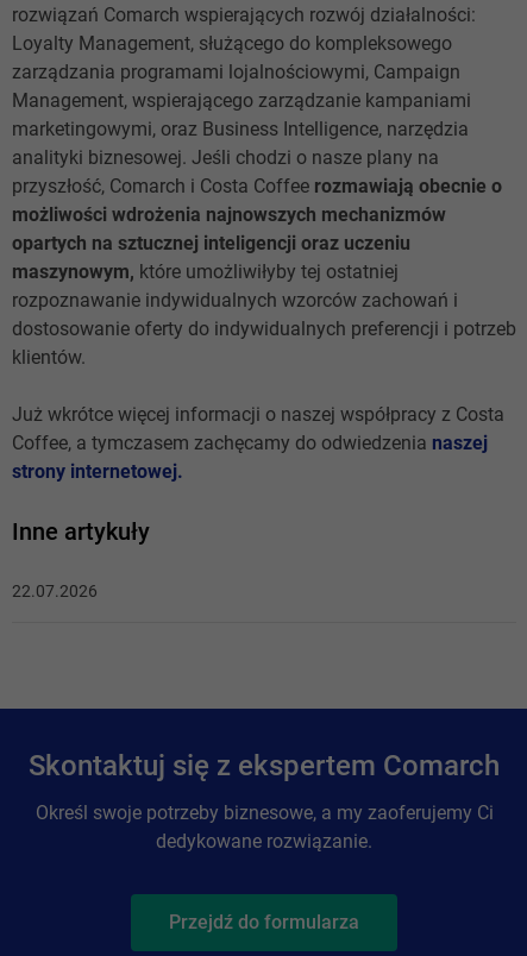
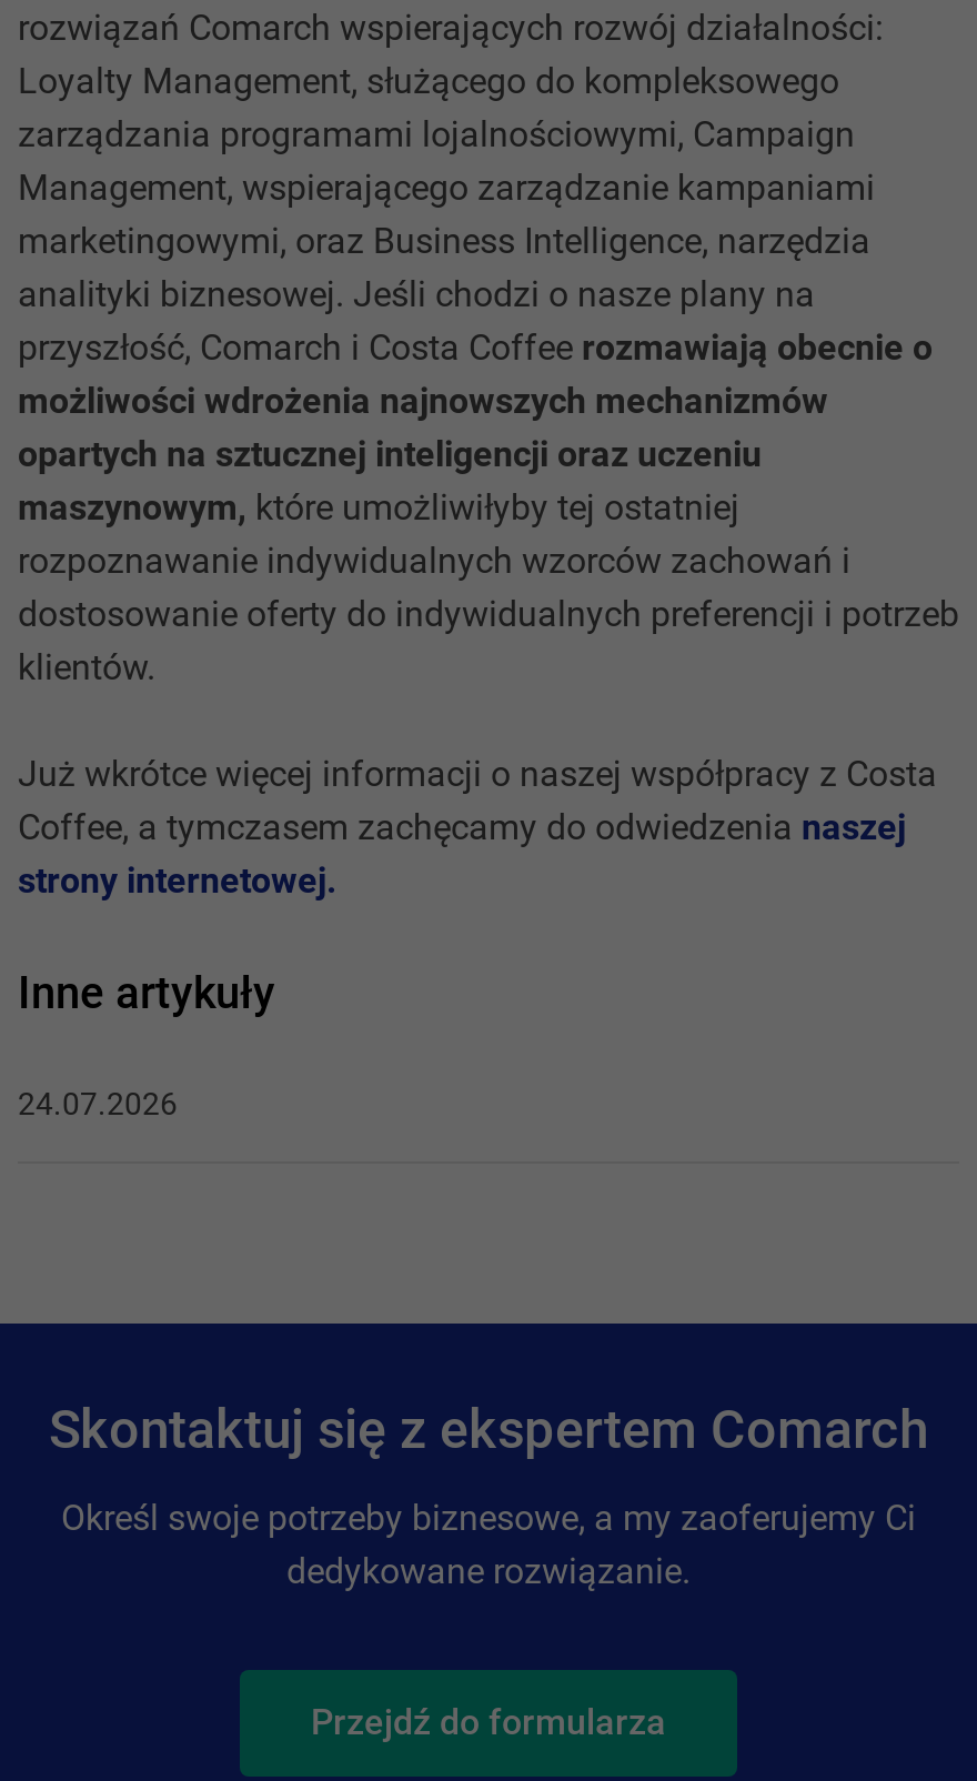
- 22.07.2026
+ 24.07.2026
